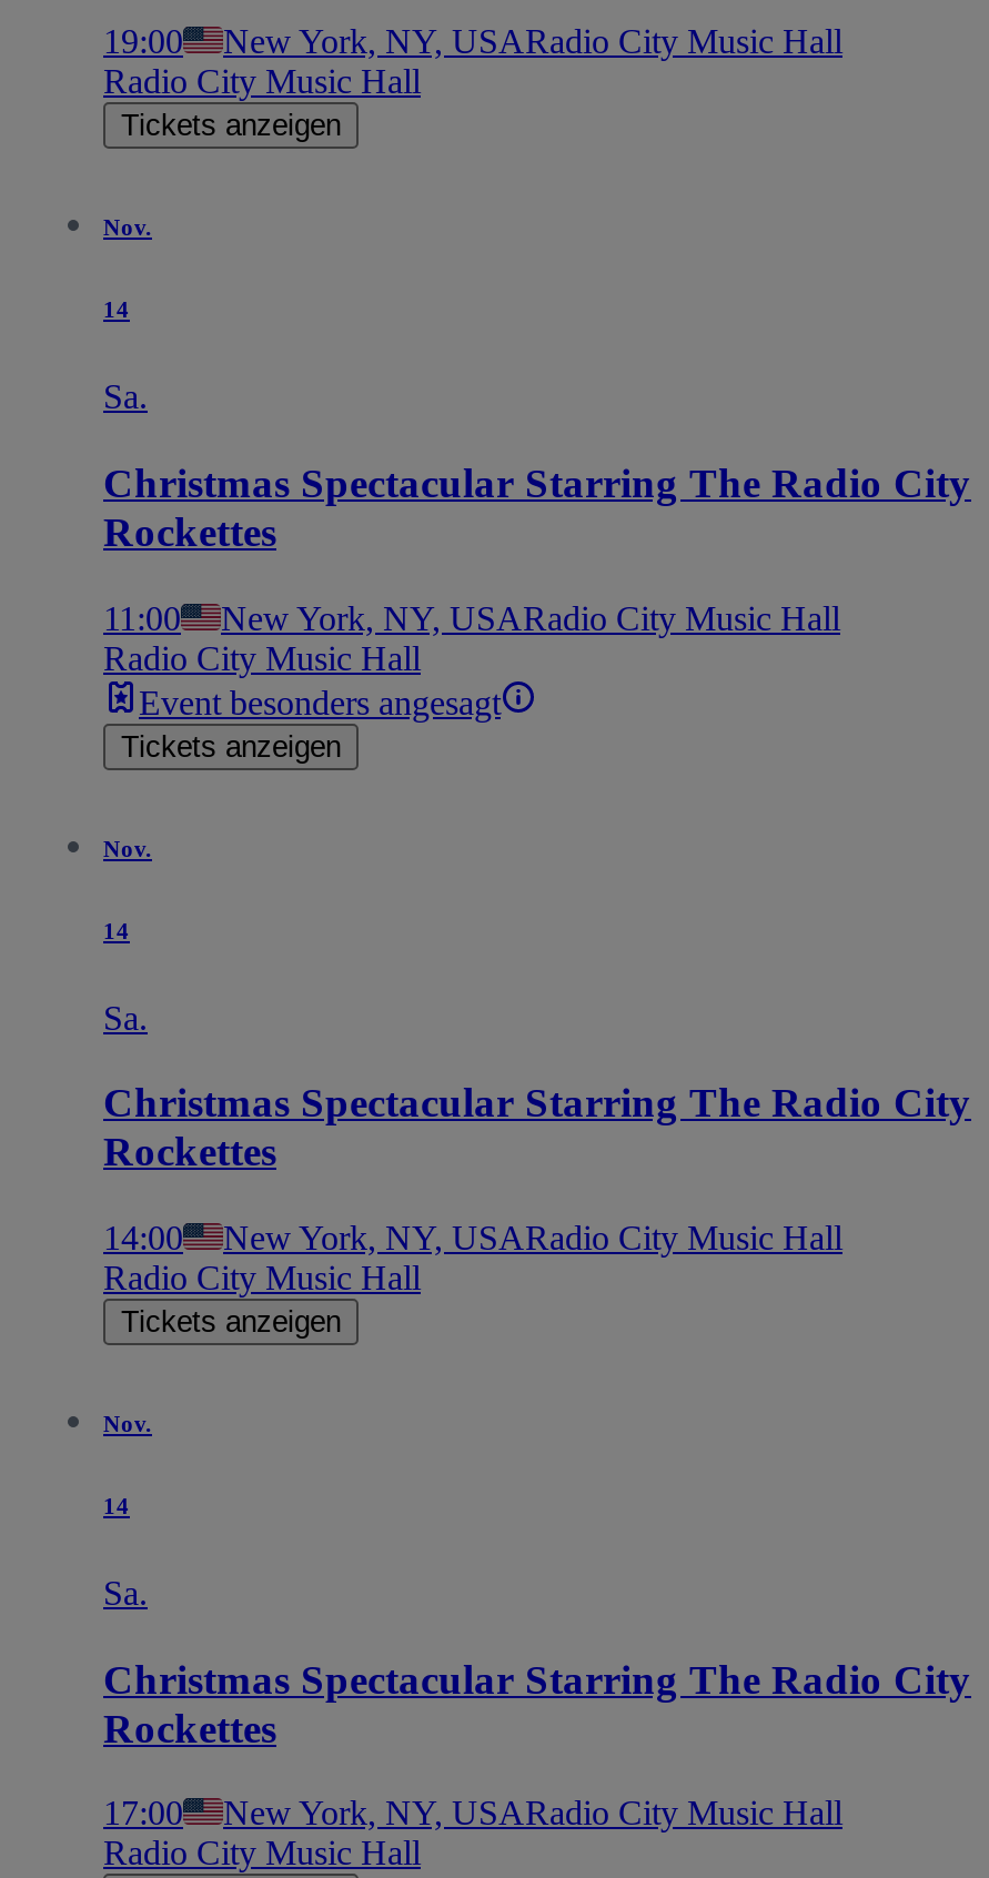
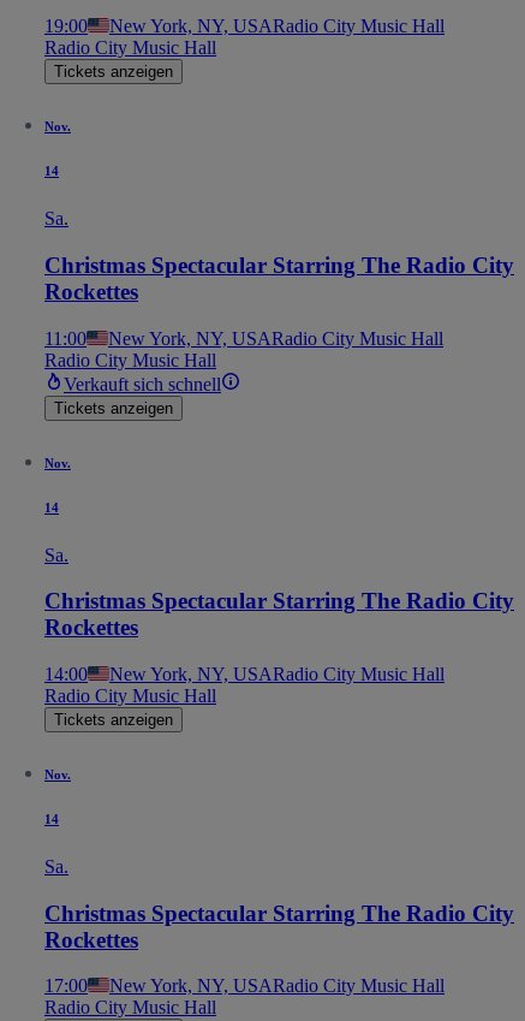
- Event besonders angesagt
+ Verkauft sich schnell
